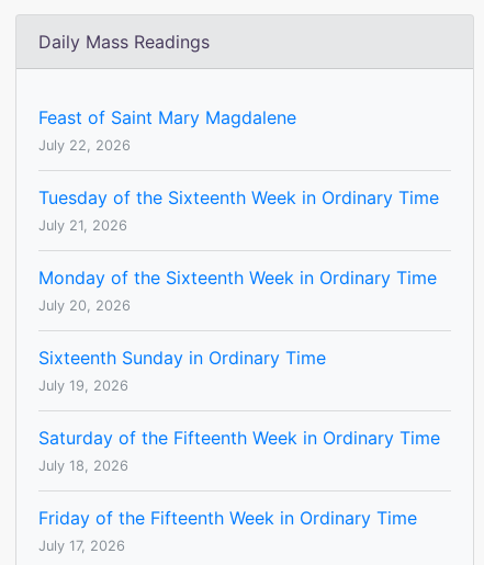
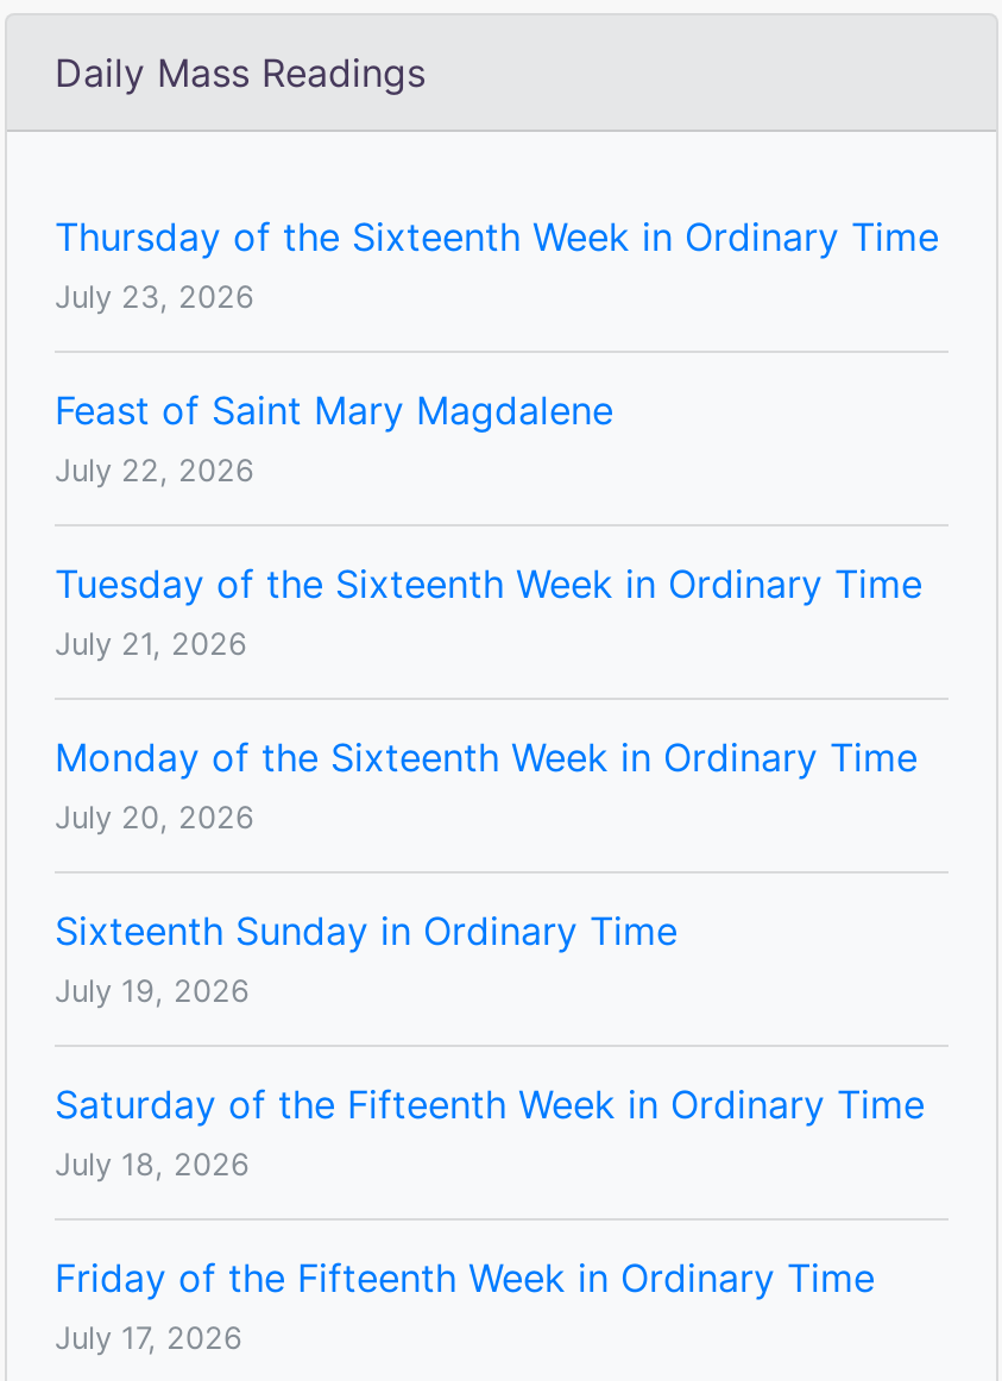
+ Thursday of the Sixteenth Week in Ordinary Time
+ July 23, 2026
